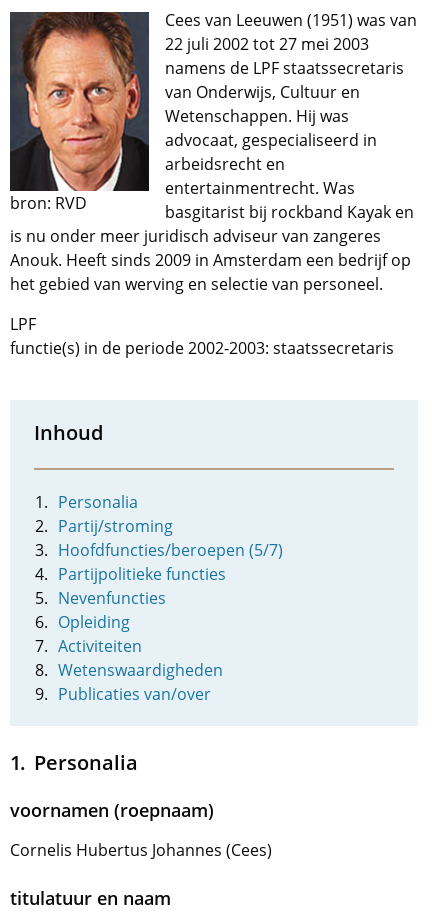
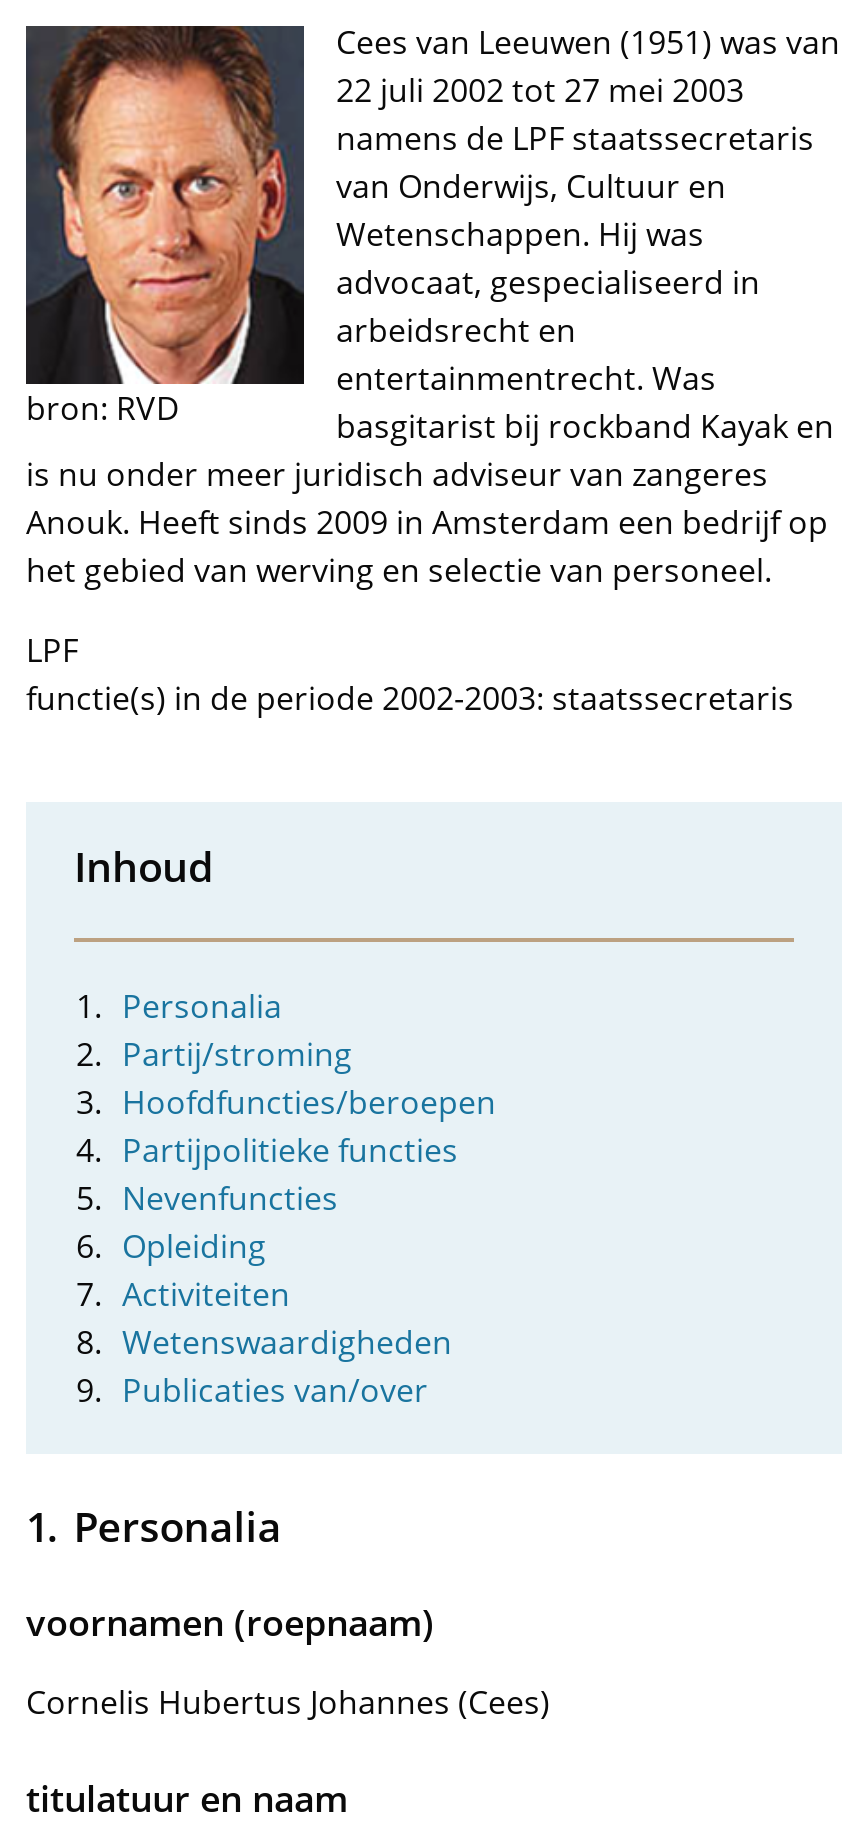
- Hoofdfuncties/beroepen (5/7)
+ Hoofdfuncties/beroepen
